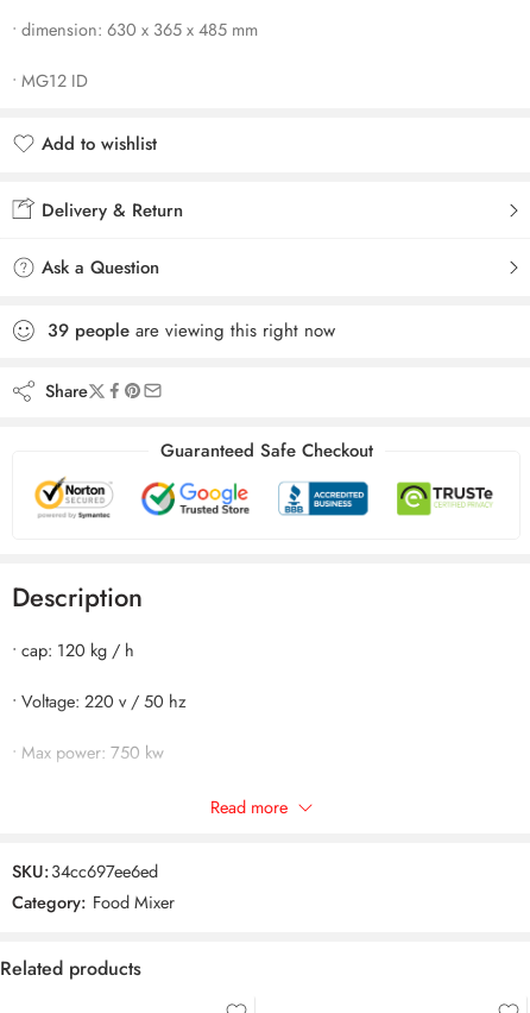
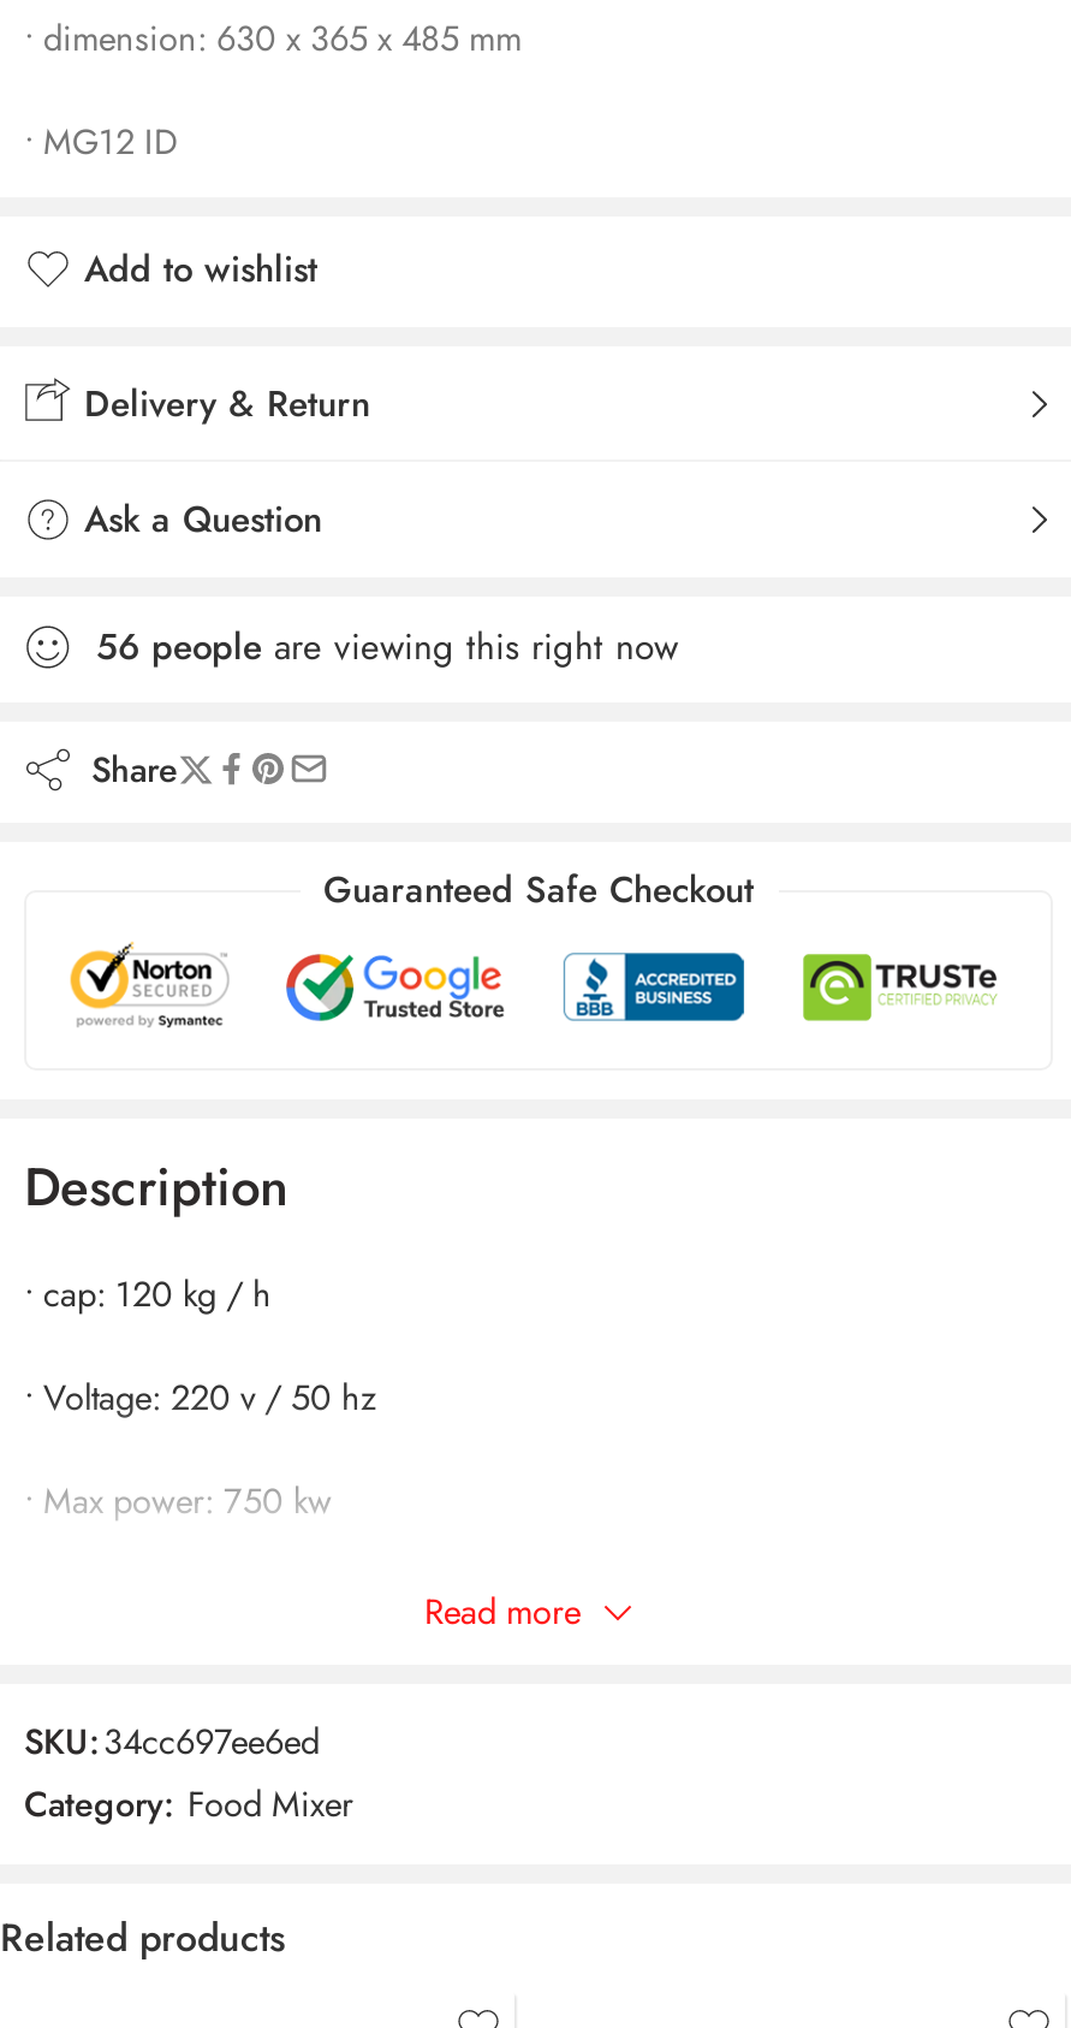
- 39 people are viewing this right now
+ 56 people are viewing this right now
